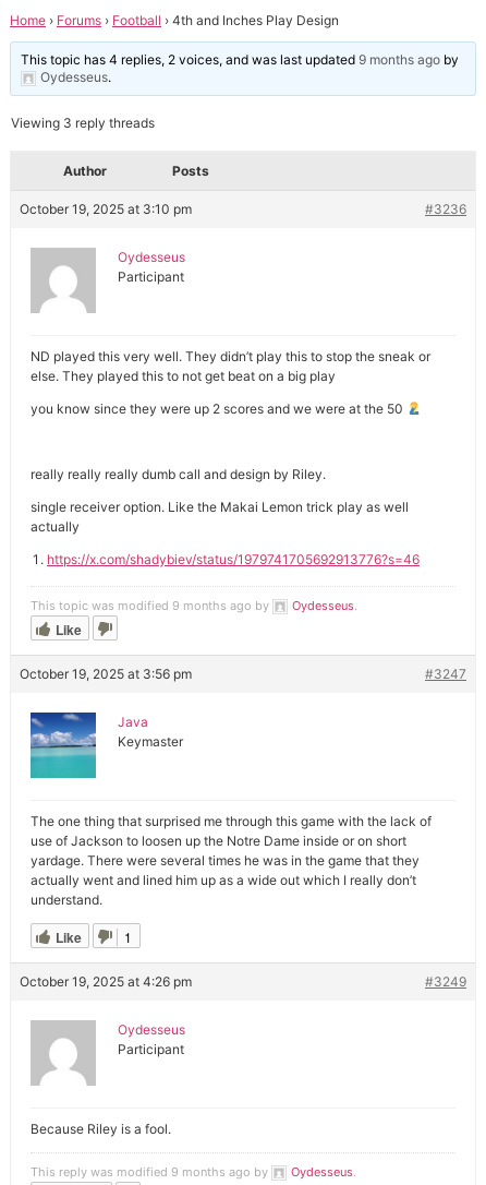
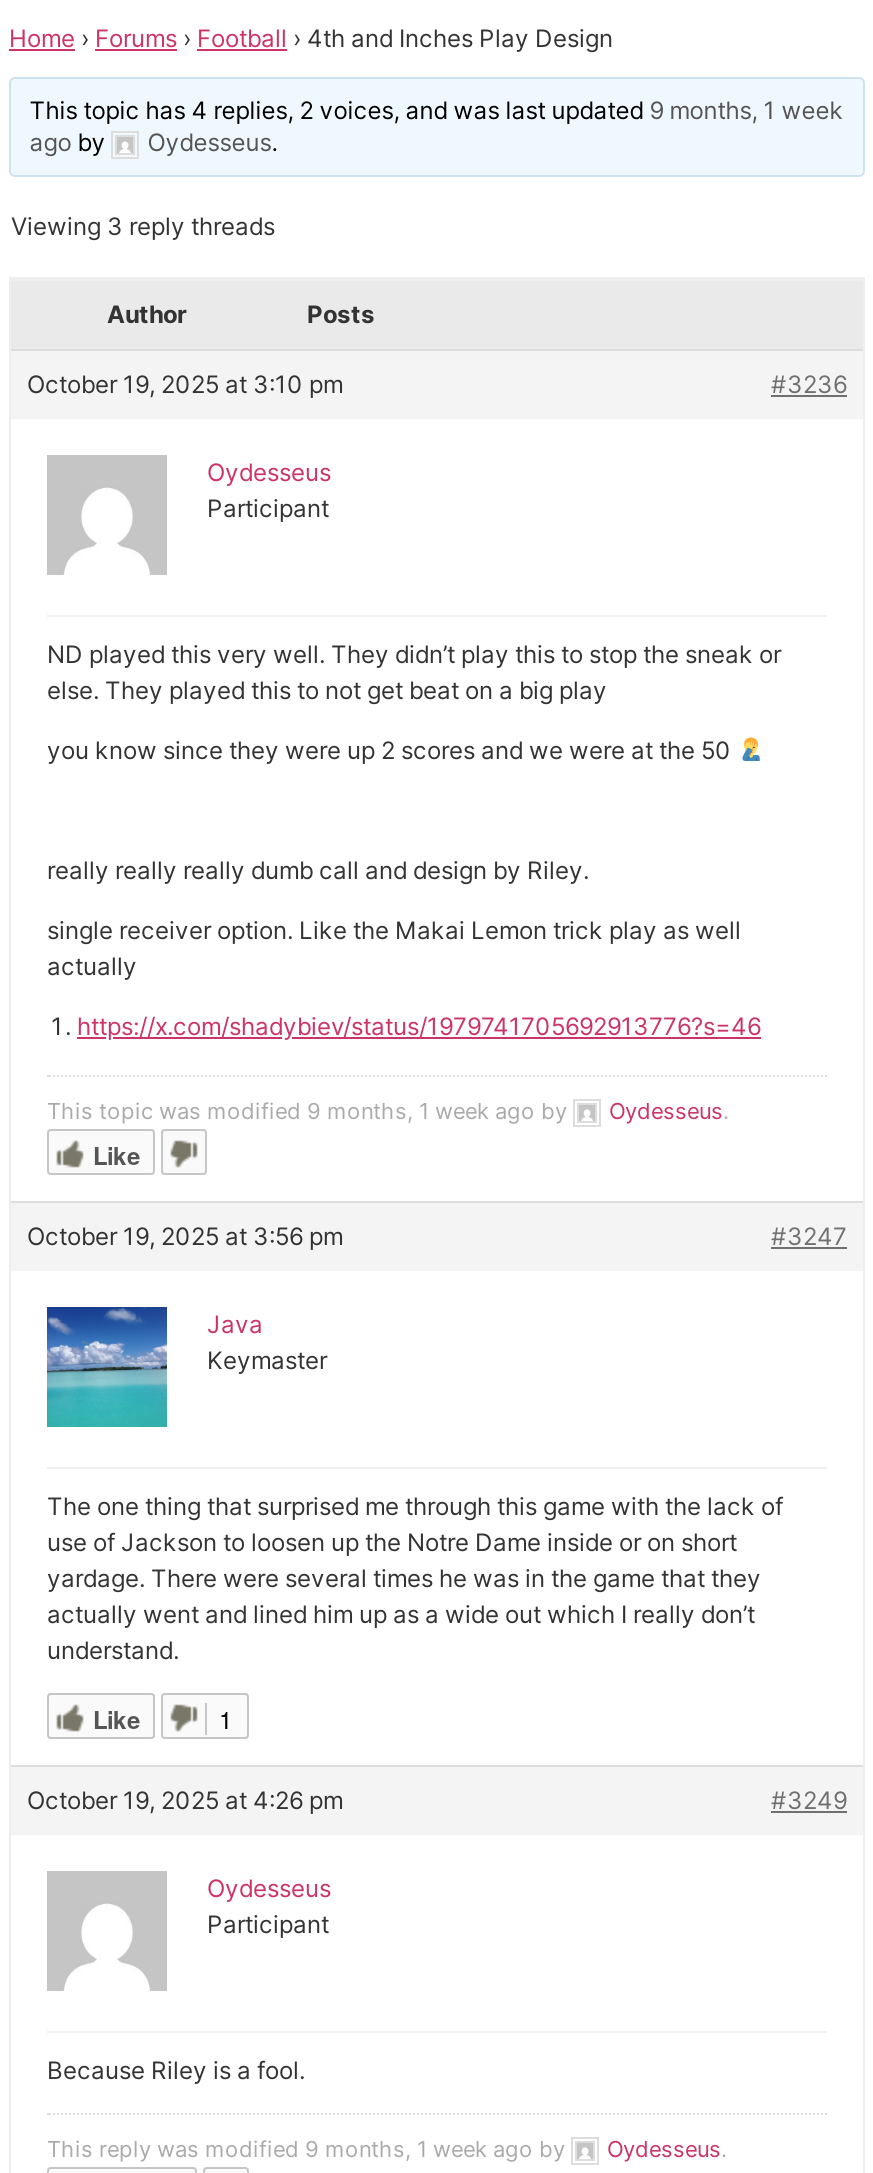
- This topic has 4 replies, 2 voices, and was last updated 9 months ago by
+ This topic has 4 replies, 2 voices, and was last updated 9 months, 1 week
+ ago by

- This topic was modified 9 months ago by
+ This topic was modified 9 months, 1 week ago by

- This reply was modified 9 months ago by
+ This reply was modified 9 months, 1 week ago by
